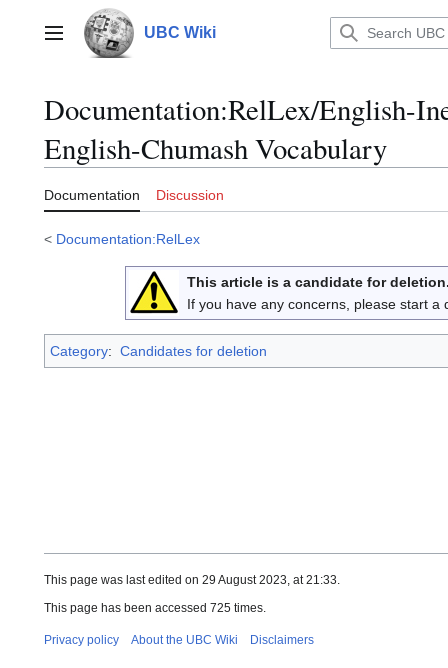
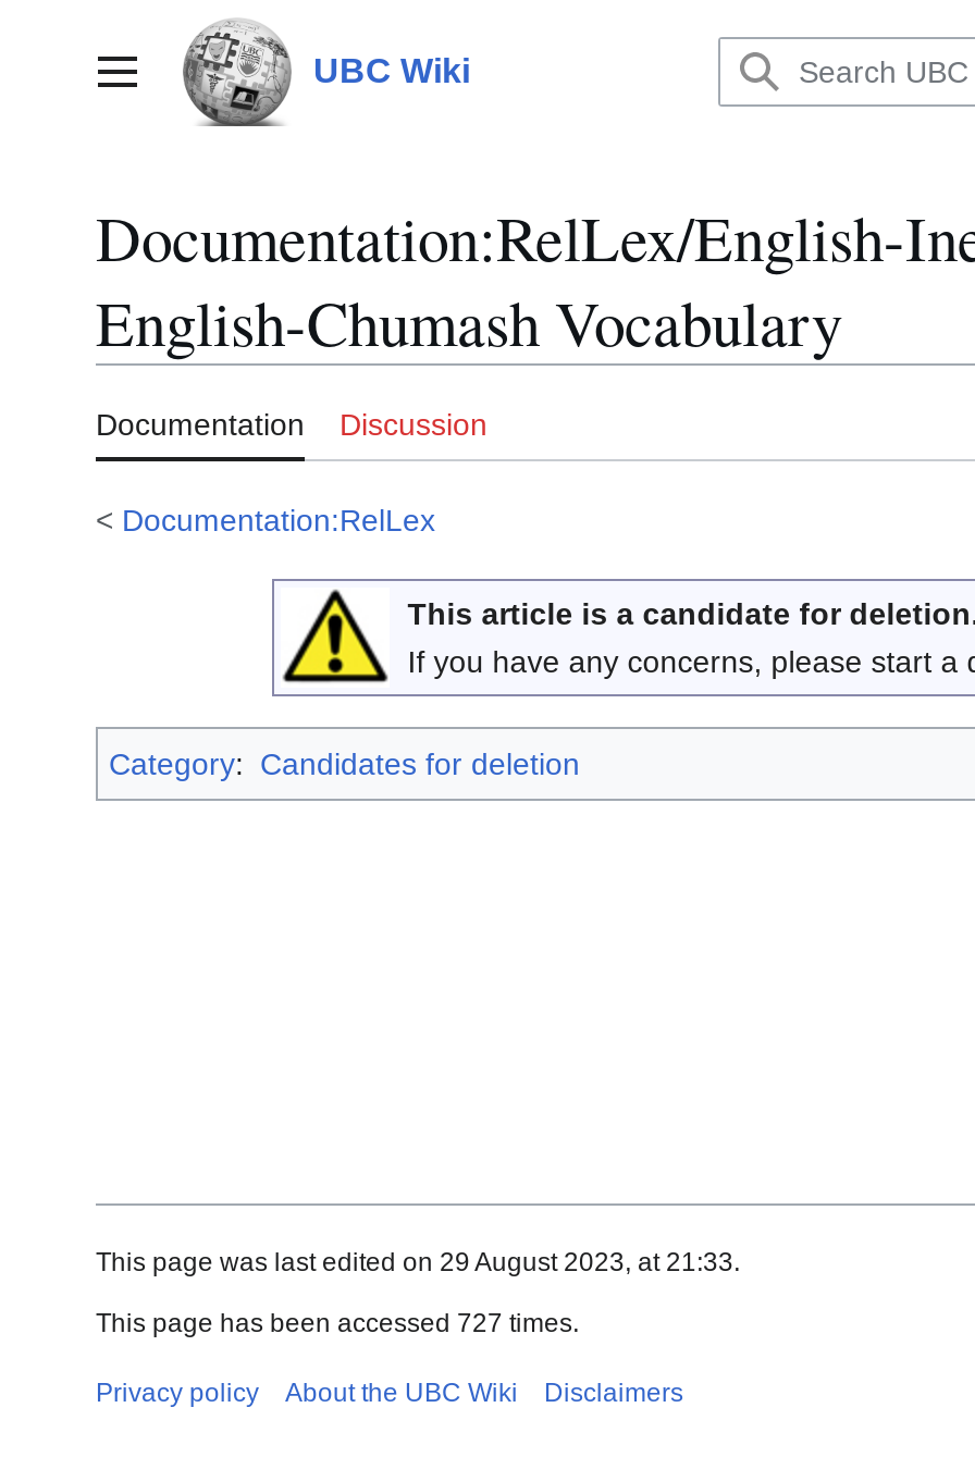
- This page has been accessed 725 times.
+ This page has been accessed 727 times.
